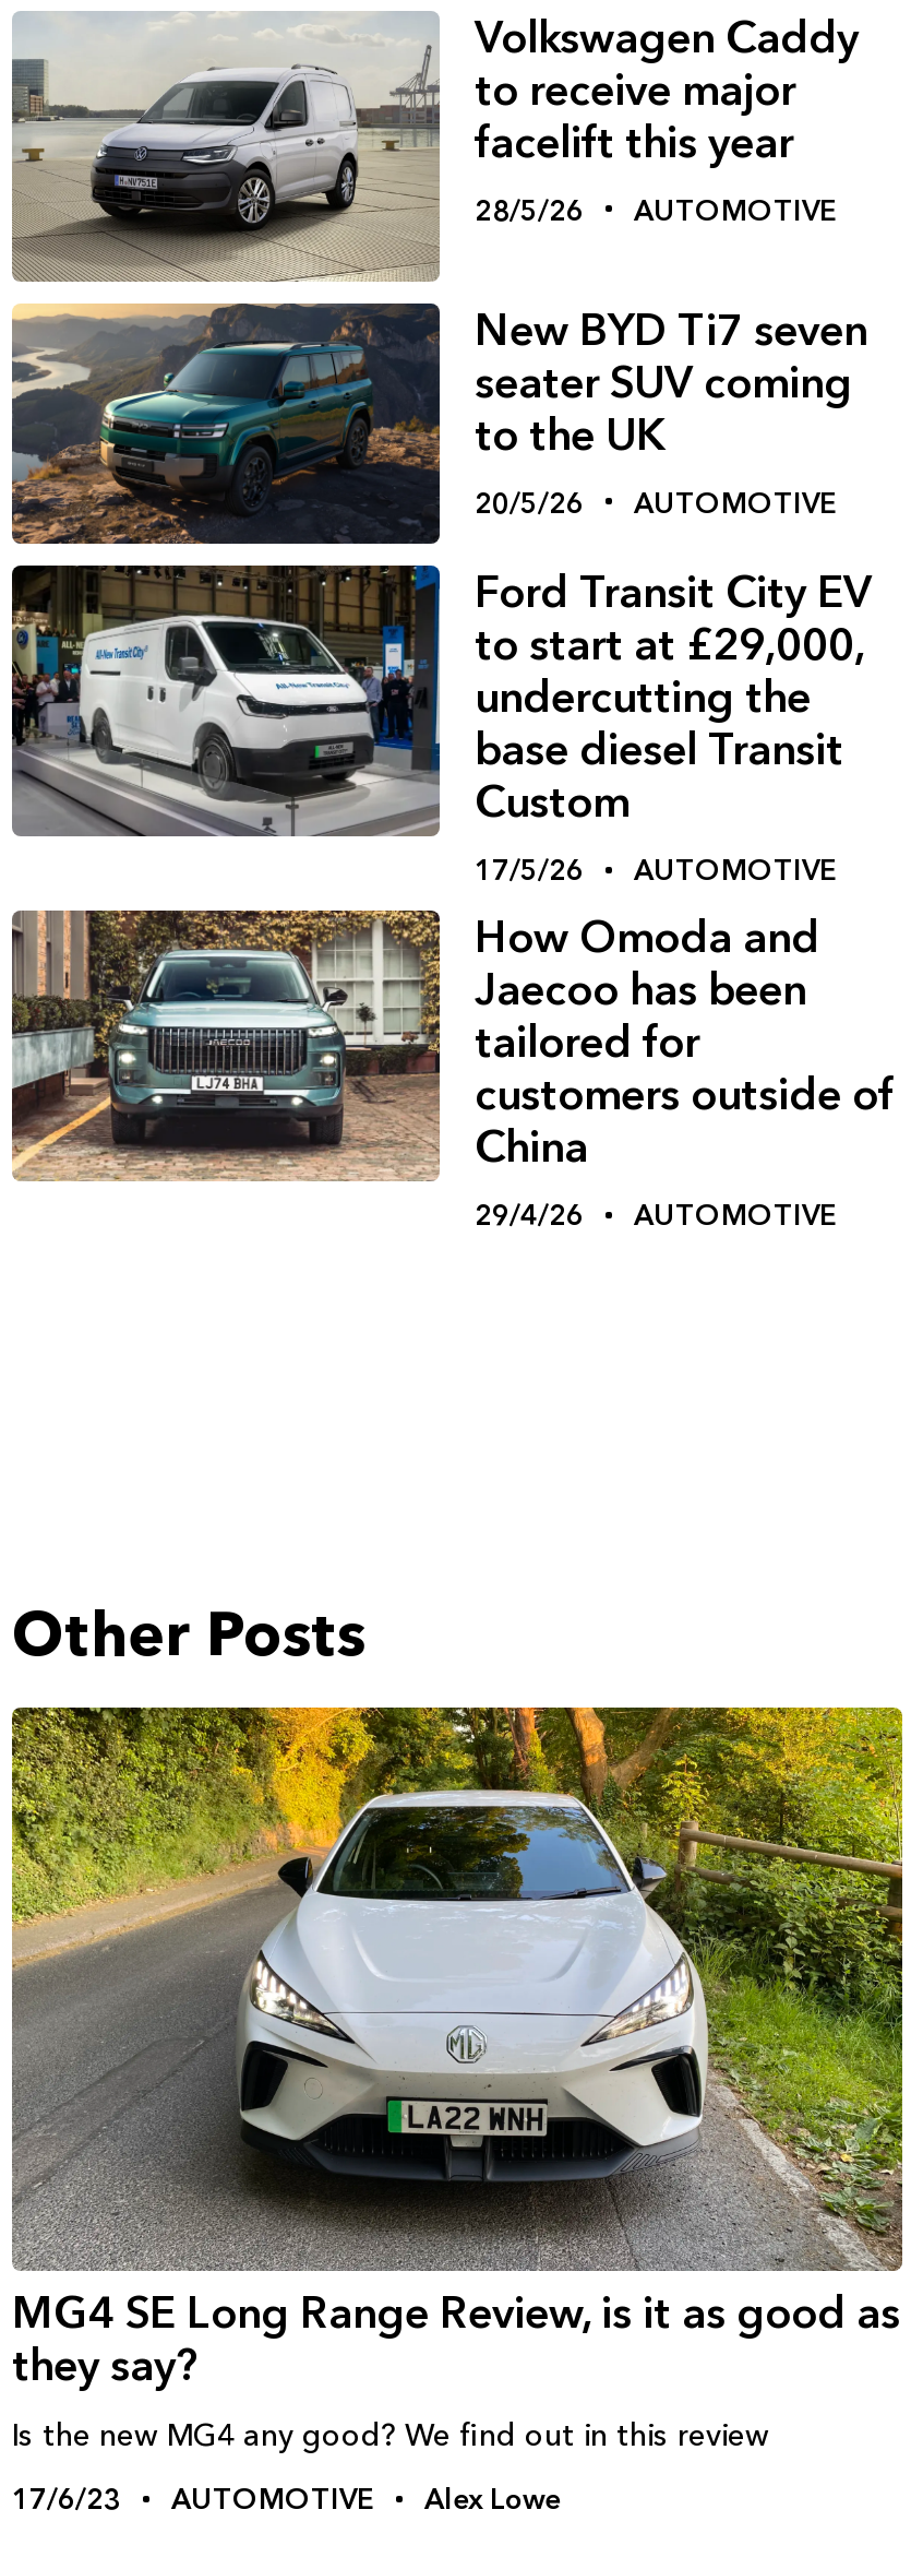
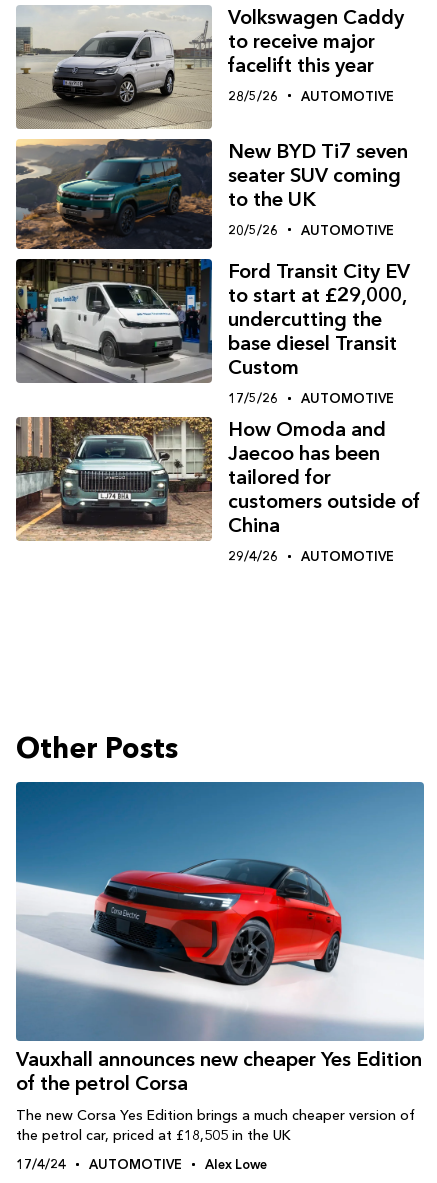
- [image]
- MG4 SE Long Range Review, is it as good as
- they say?
+ [image]
+ Vauxhall announces new cheaper Yes Edition
+ of the petrol Corsa

- Is the new MG4 any good? We find out in this review
+ The new Corsa Yes Edition brings a much cheaper version of
+ the petrol car, priced at £18,505 in the UK

- 17/6/23 AUTOMOTIVE Alex Lowe
+ 17/4/24 AUTOMOTIVE Alex Lowe
